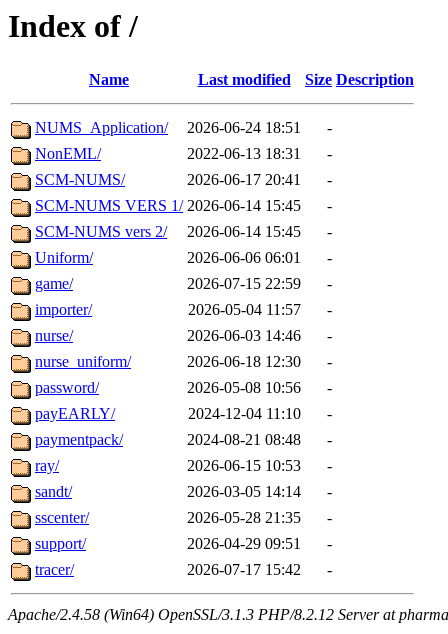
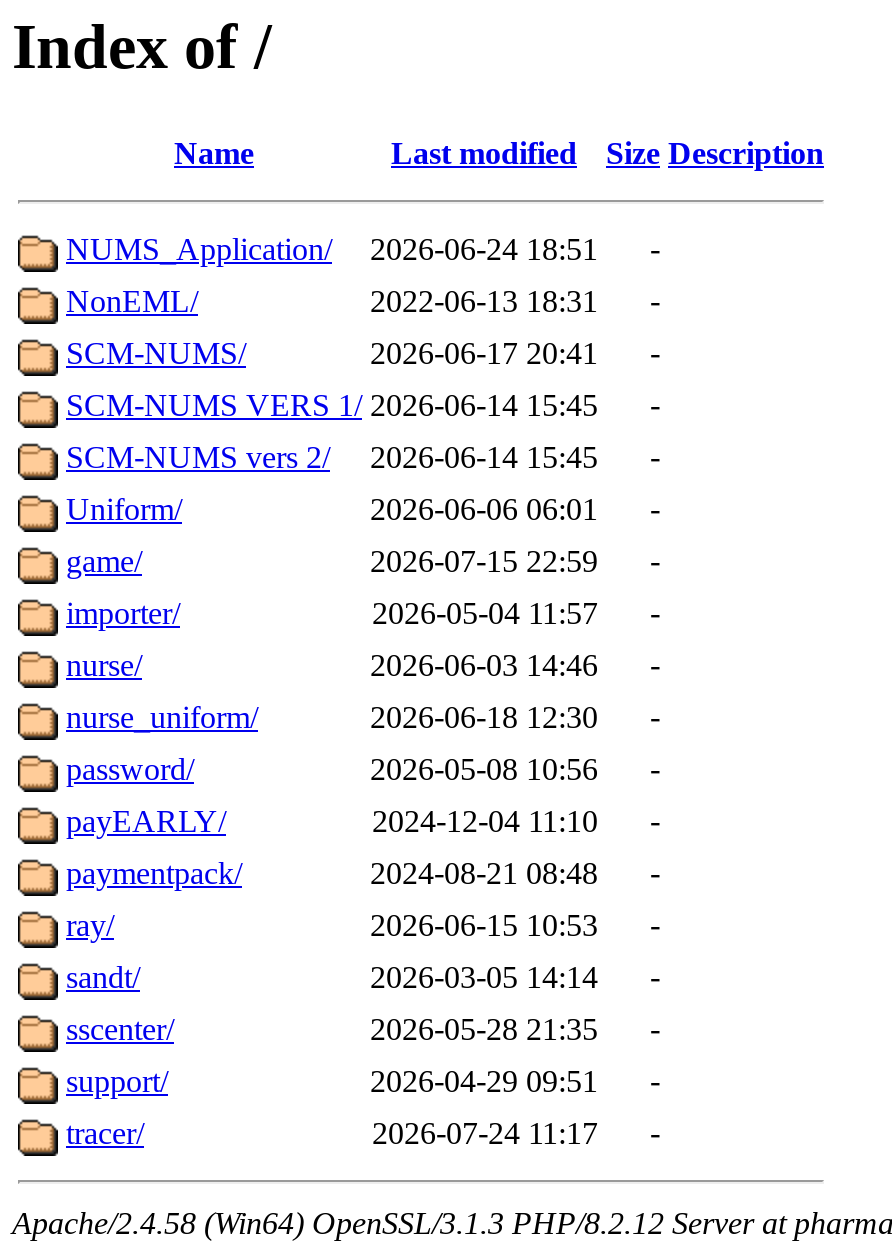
- 2026-07-17 15:42
+ 2026-07-24 11:17
